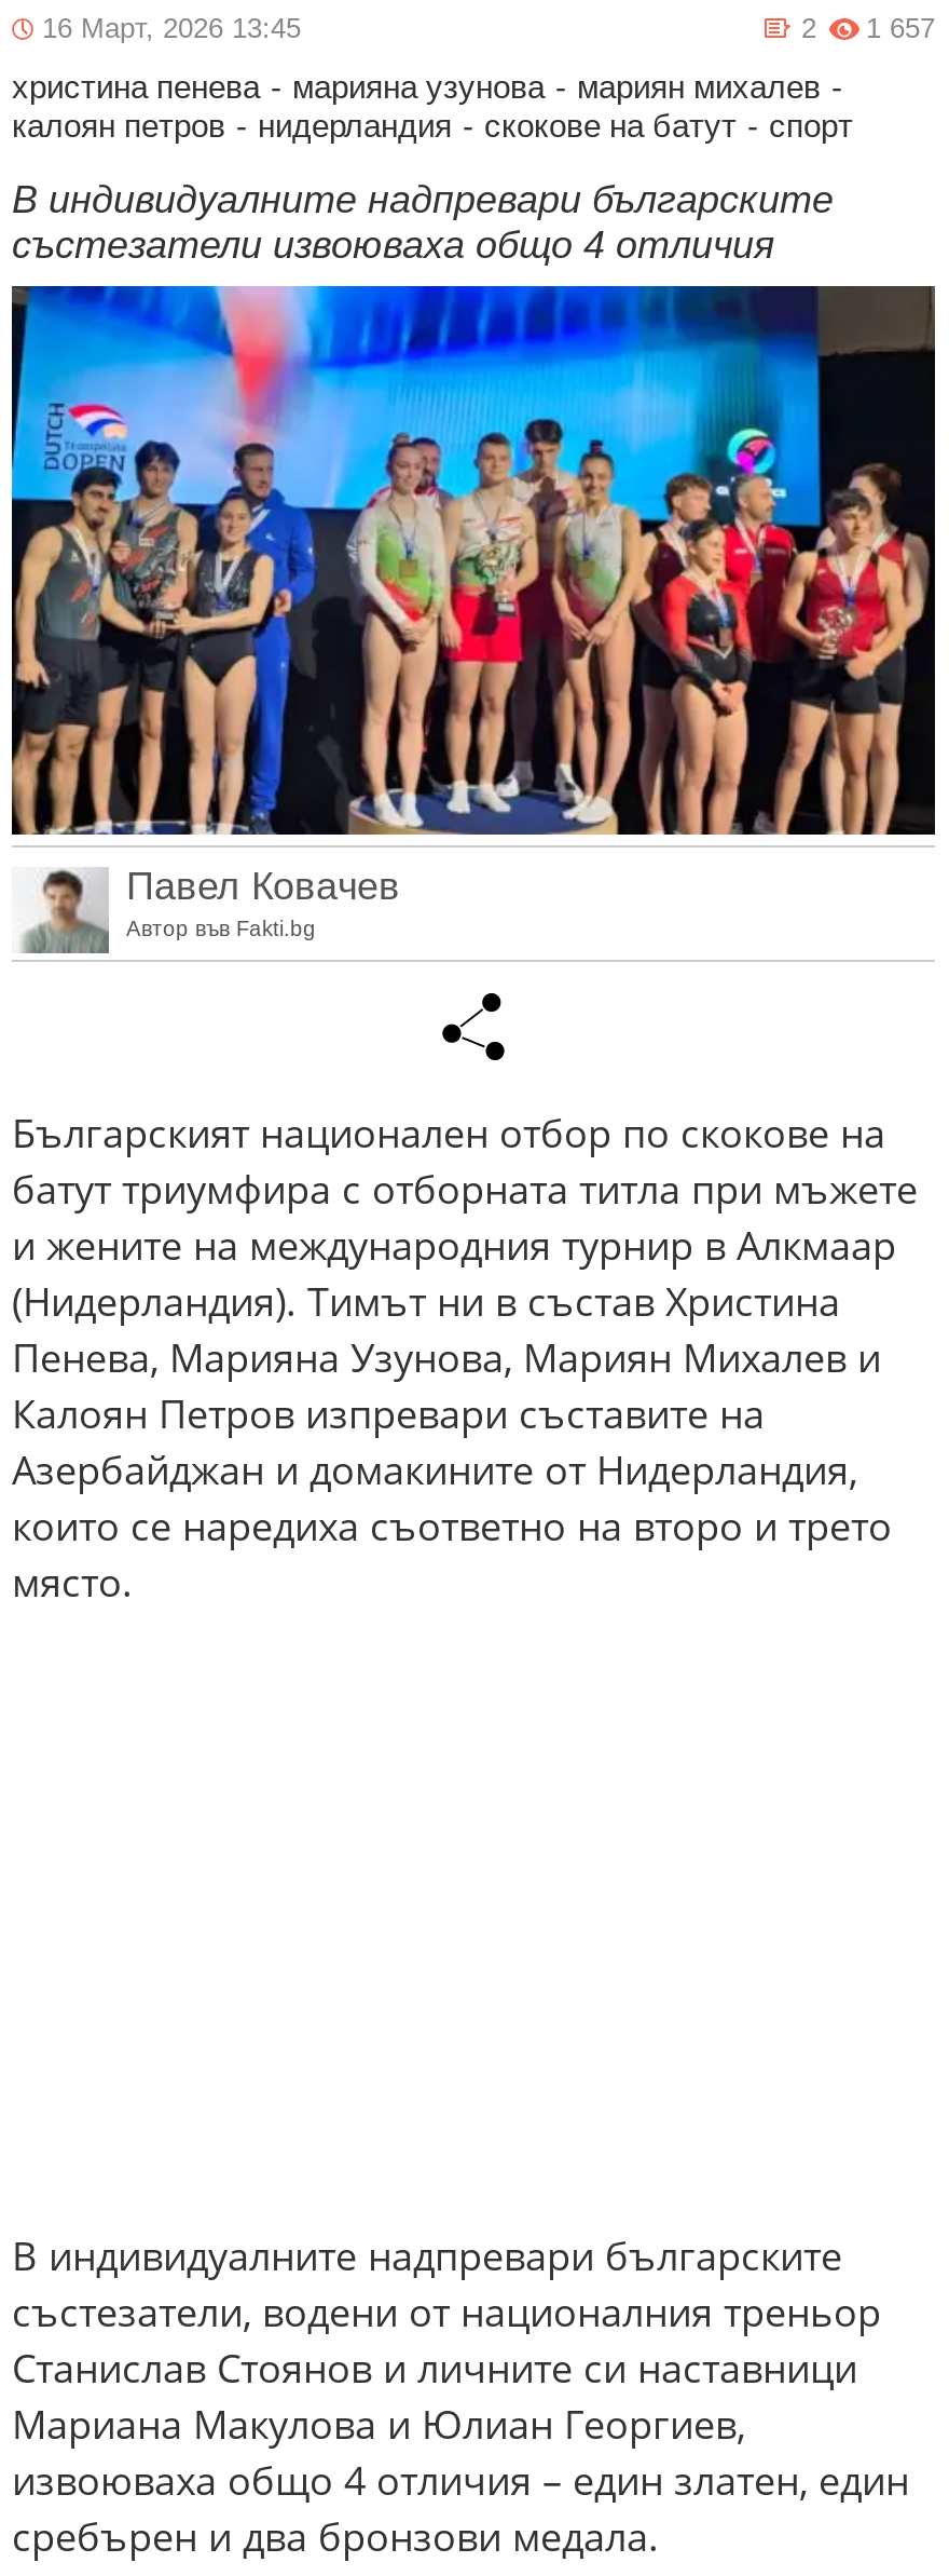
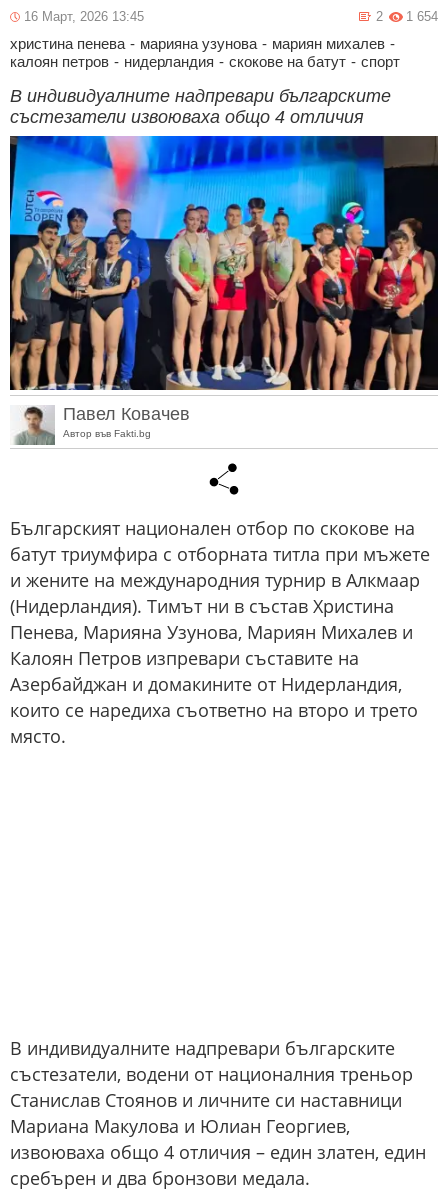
- 2 1 657
+ 2 1 654
